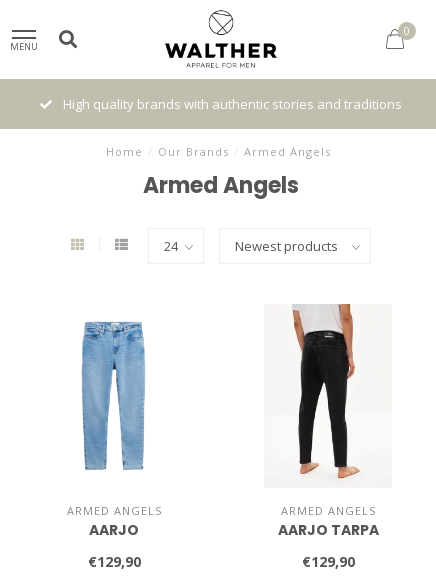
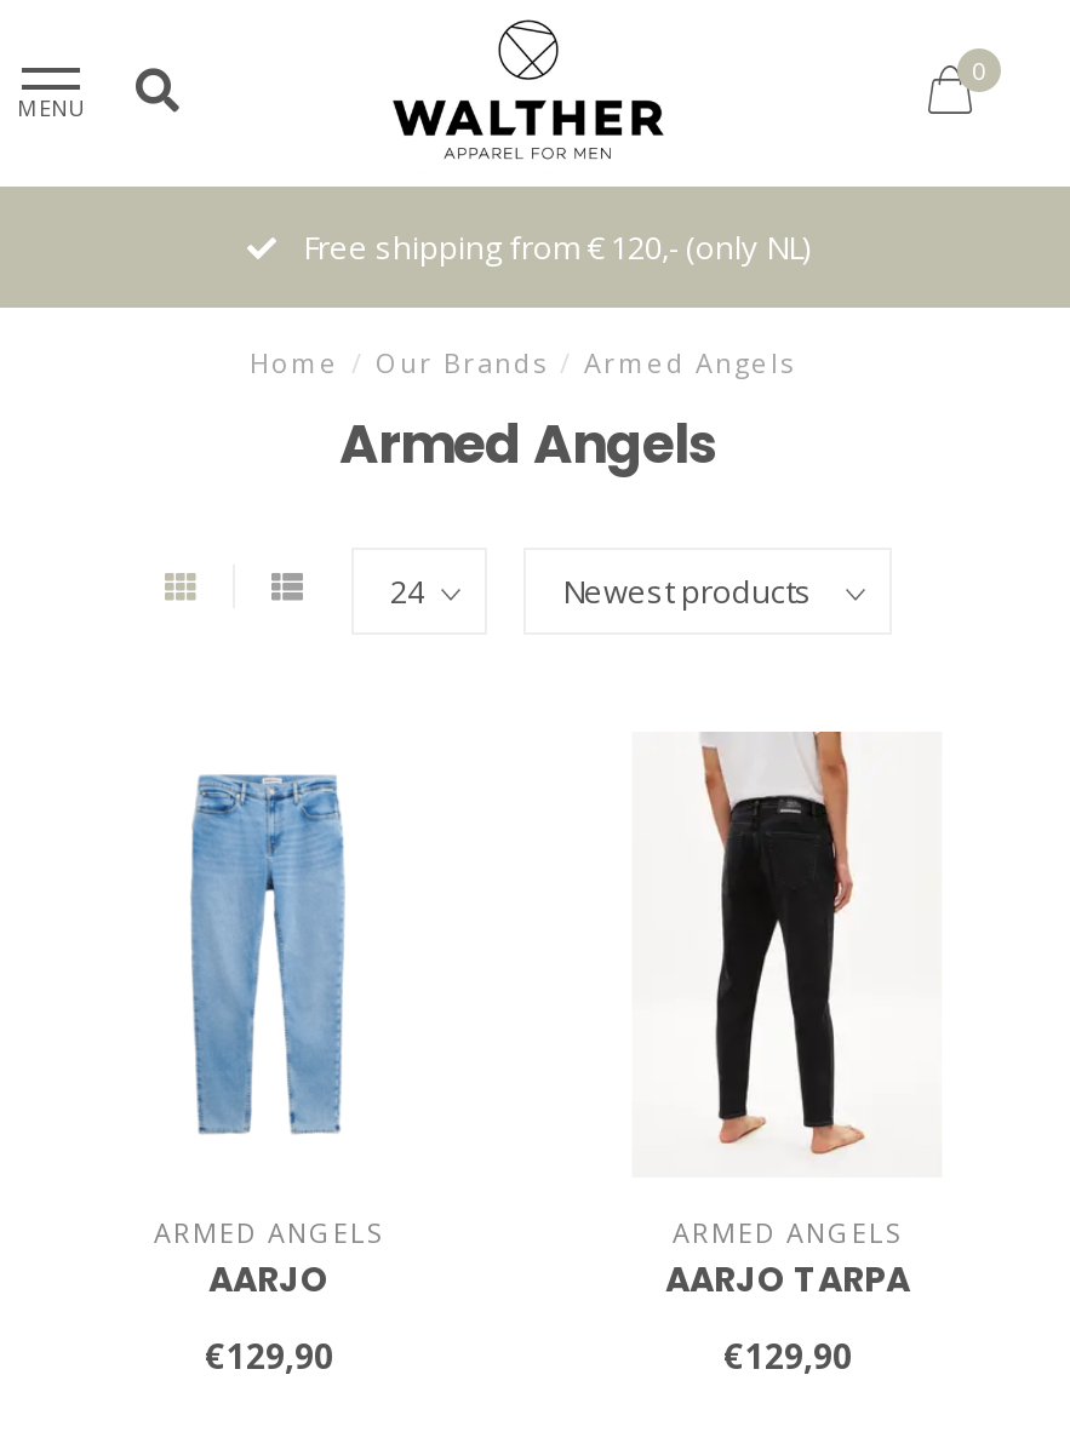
- High quality brands with authentic stories and traditions
+ Free shipping from € 120,- (only NL)
